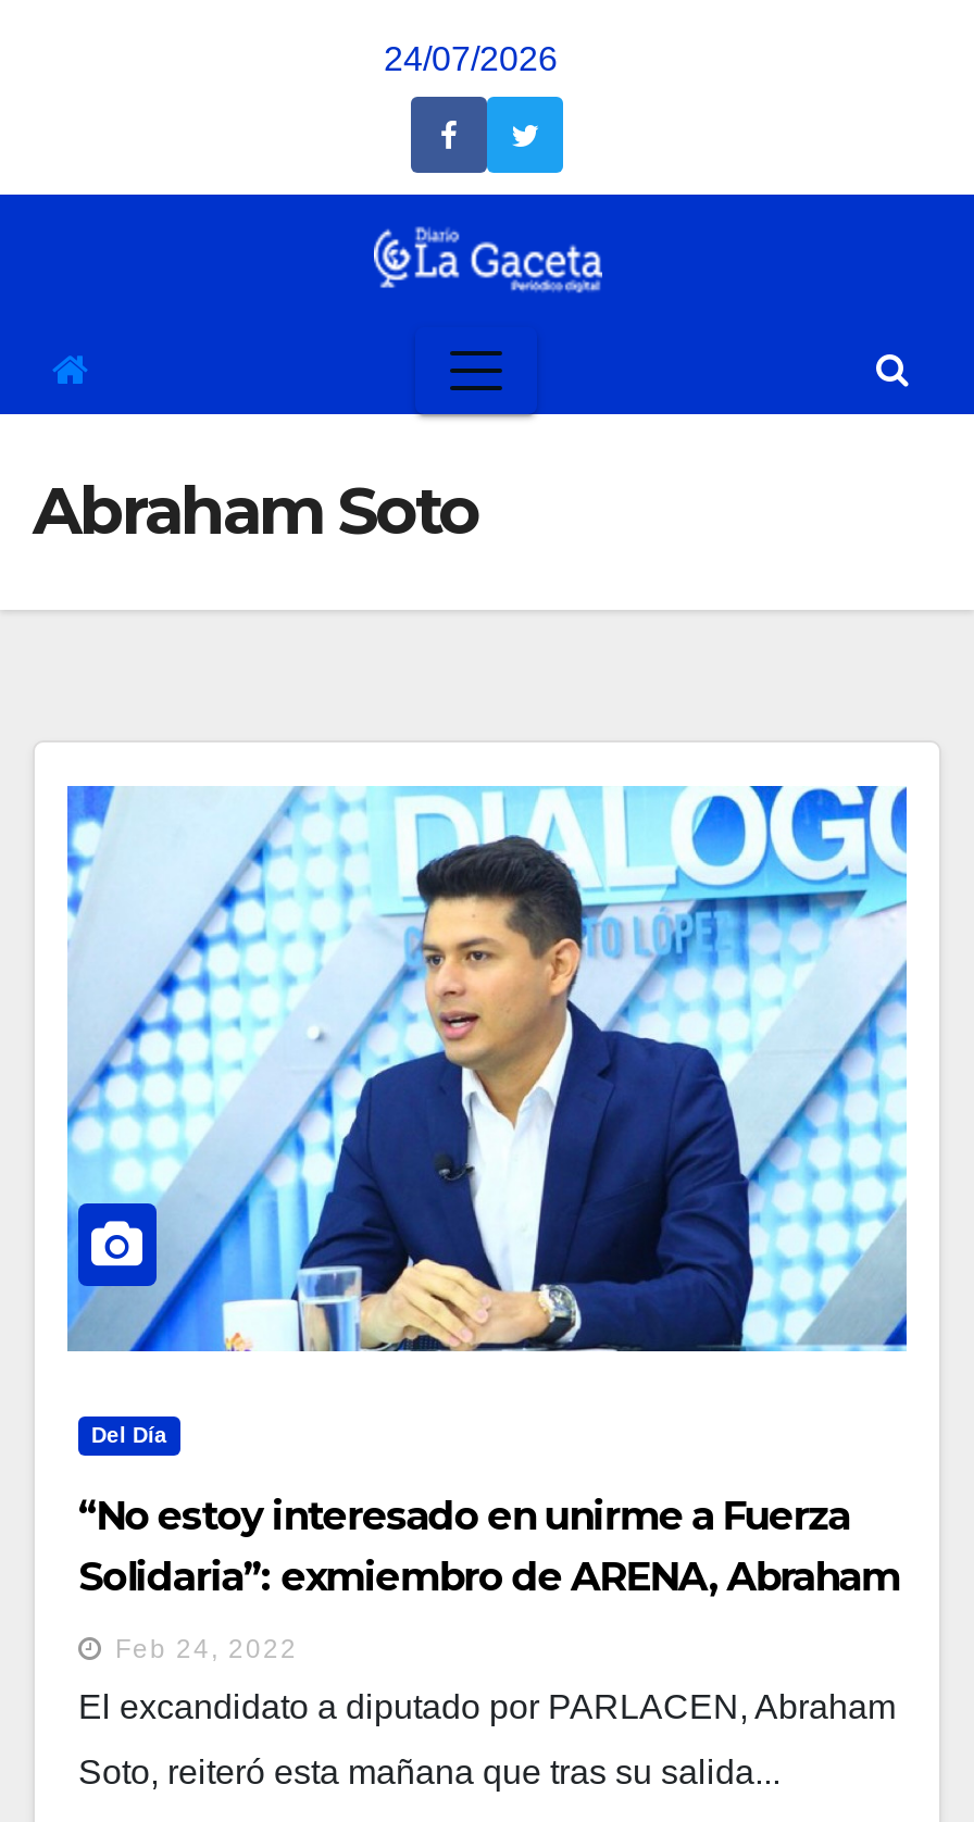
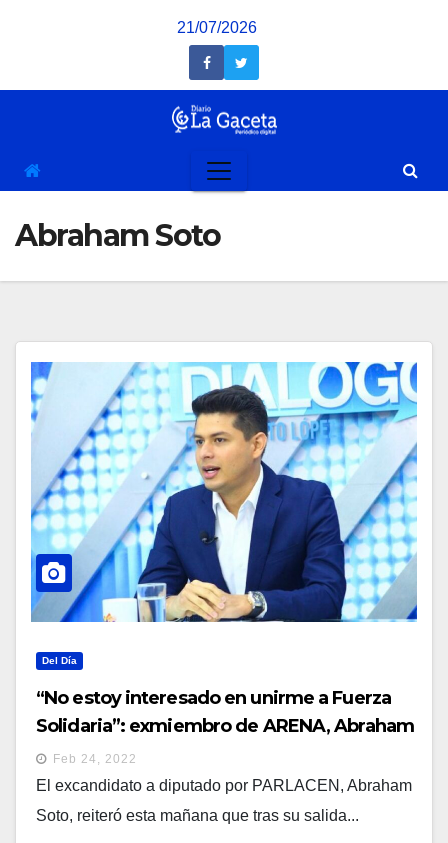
- 24/07/2026
+ 21/07/2026
